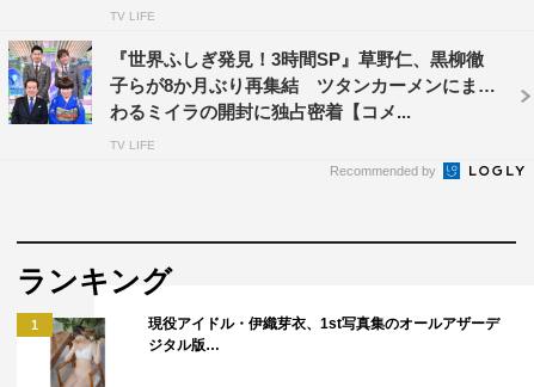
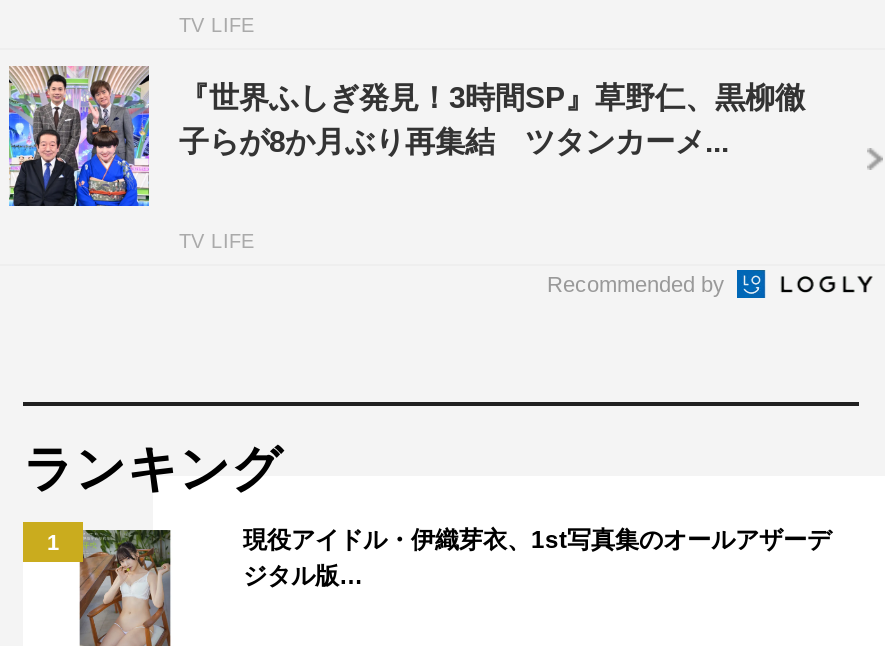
- 子らが8か月ぶり再集結 ツタンカーメンにまつ
- わるミイラの開封に独占密着【コメ...
+ 子らが8か月ぶり再集結 ツタンカーメ...
